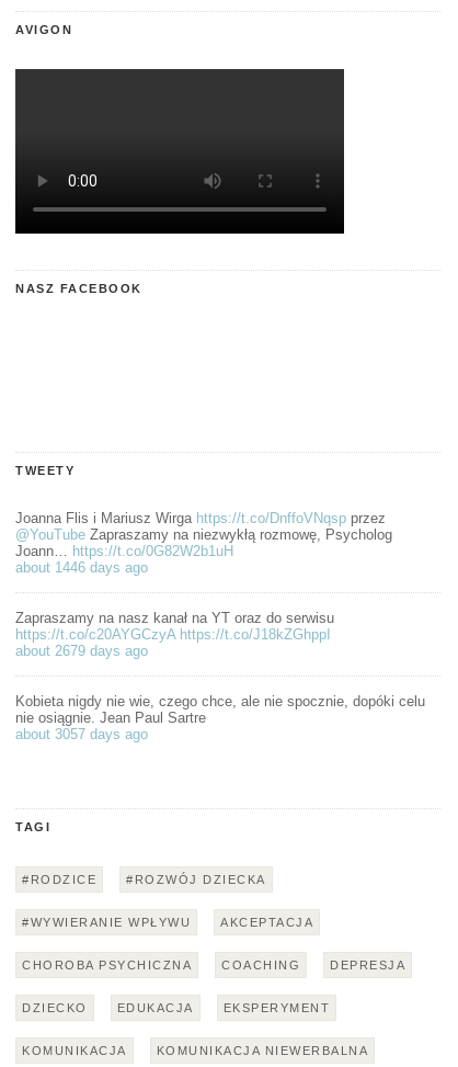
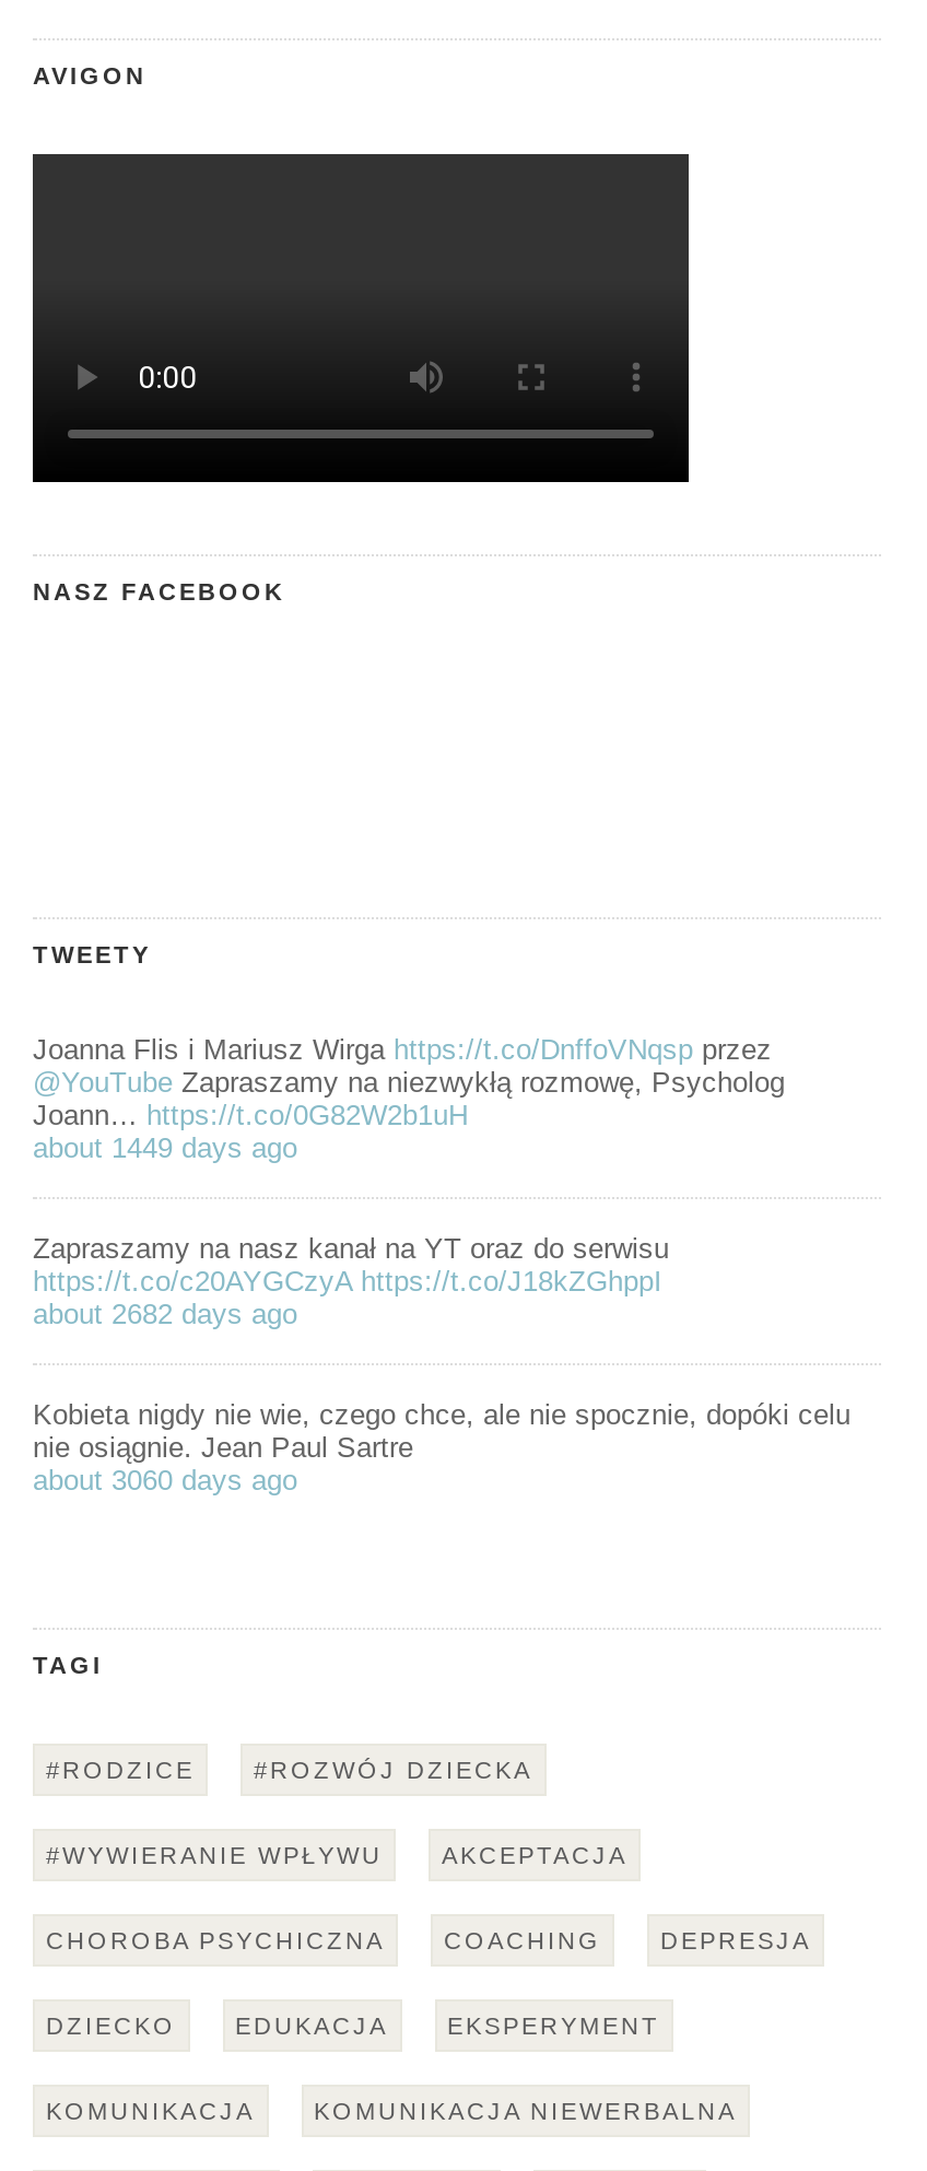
- about 1446 days ago
+ about 1449 days ago

- about 2679 days ago
+ about 2682 days ago

- about 3057 days ago
+ about 3060 days ago
